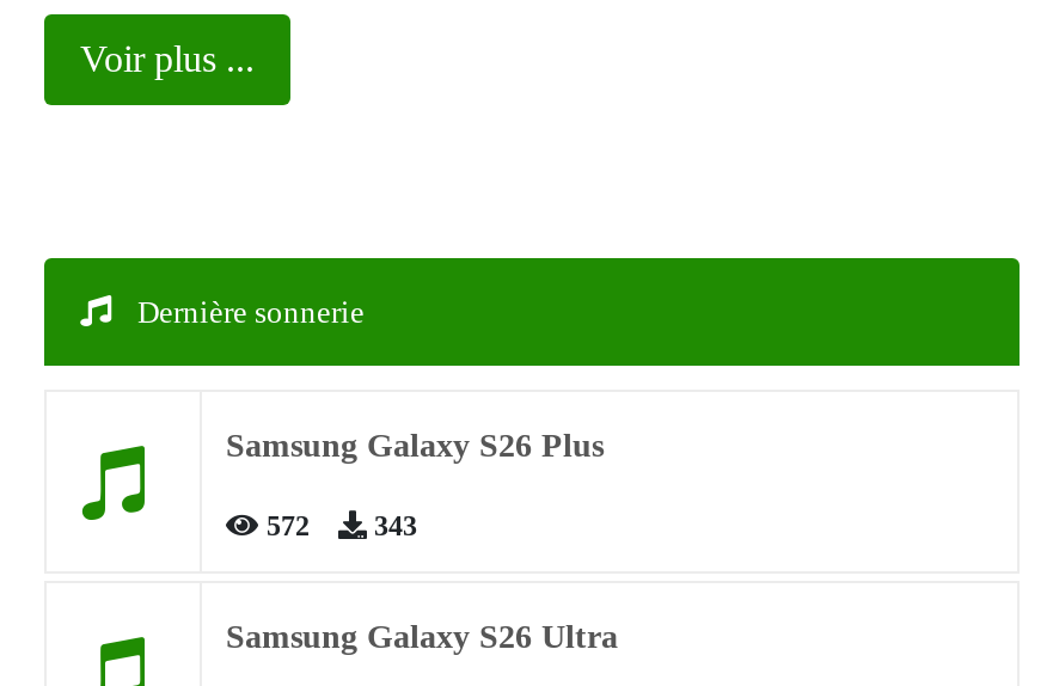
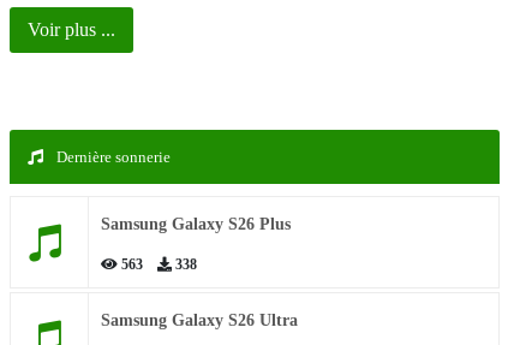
- 572
+ 563

- 343
+ 338
